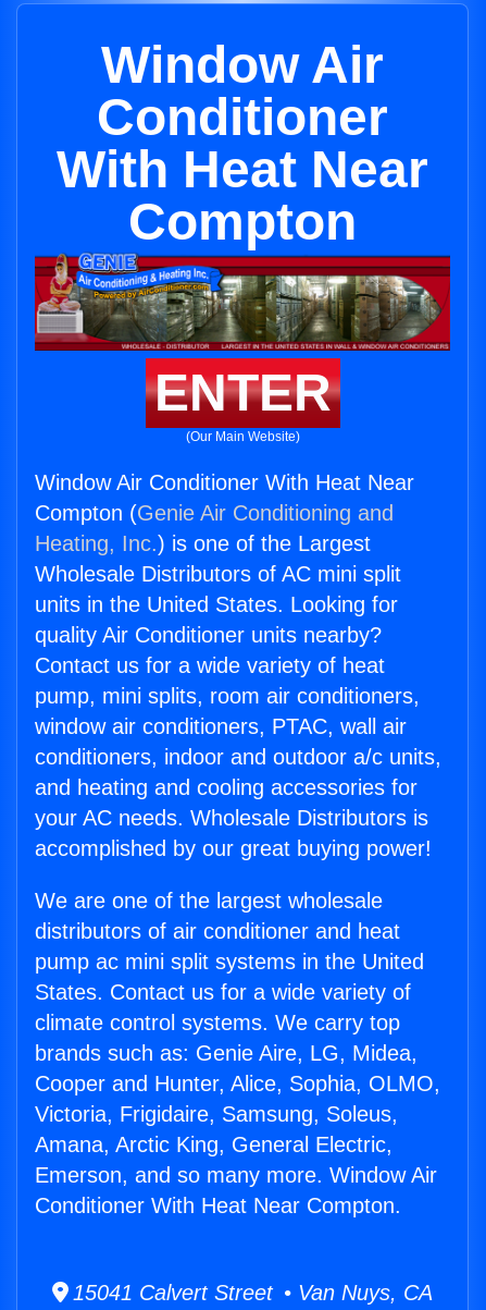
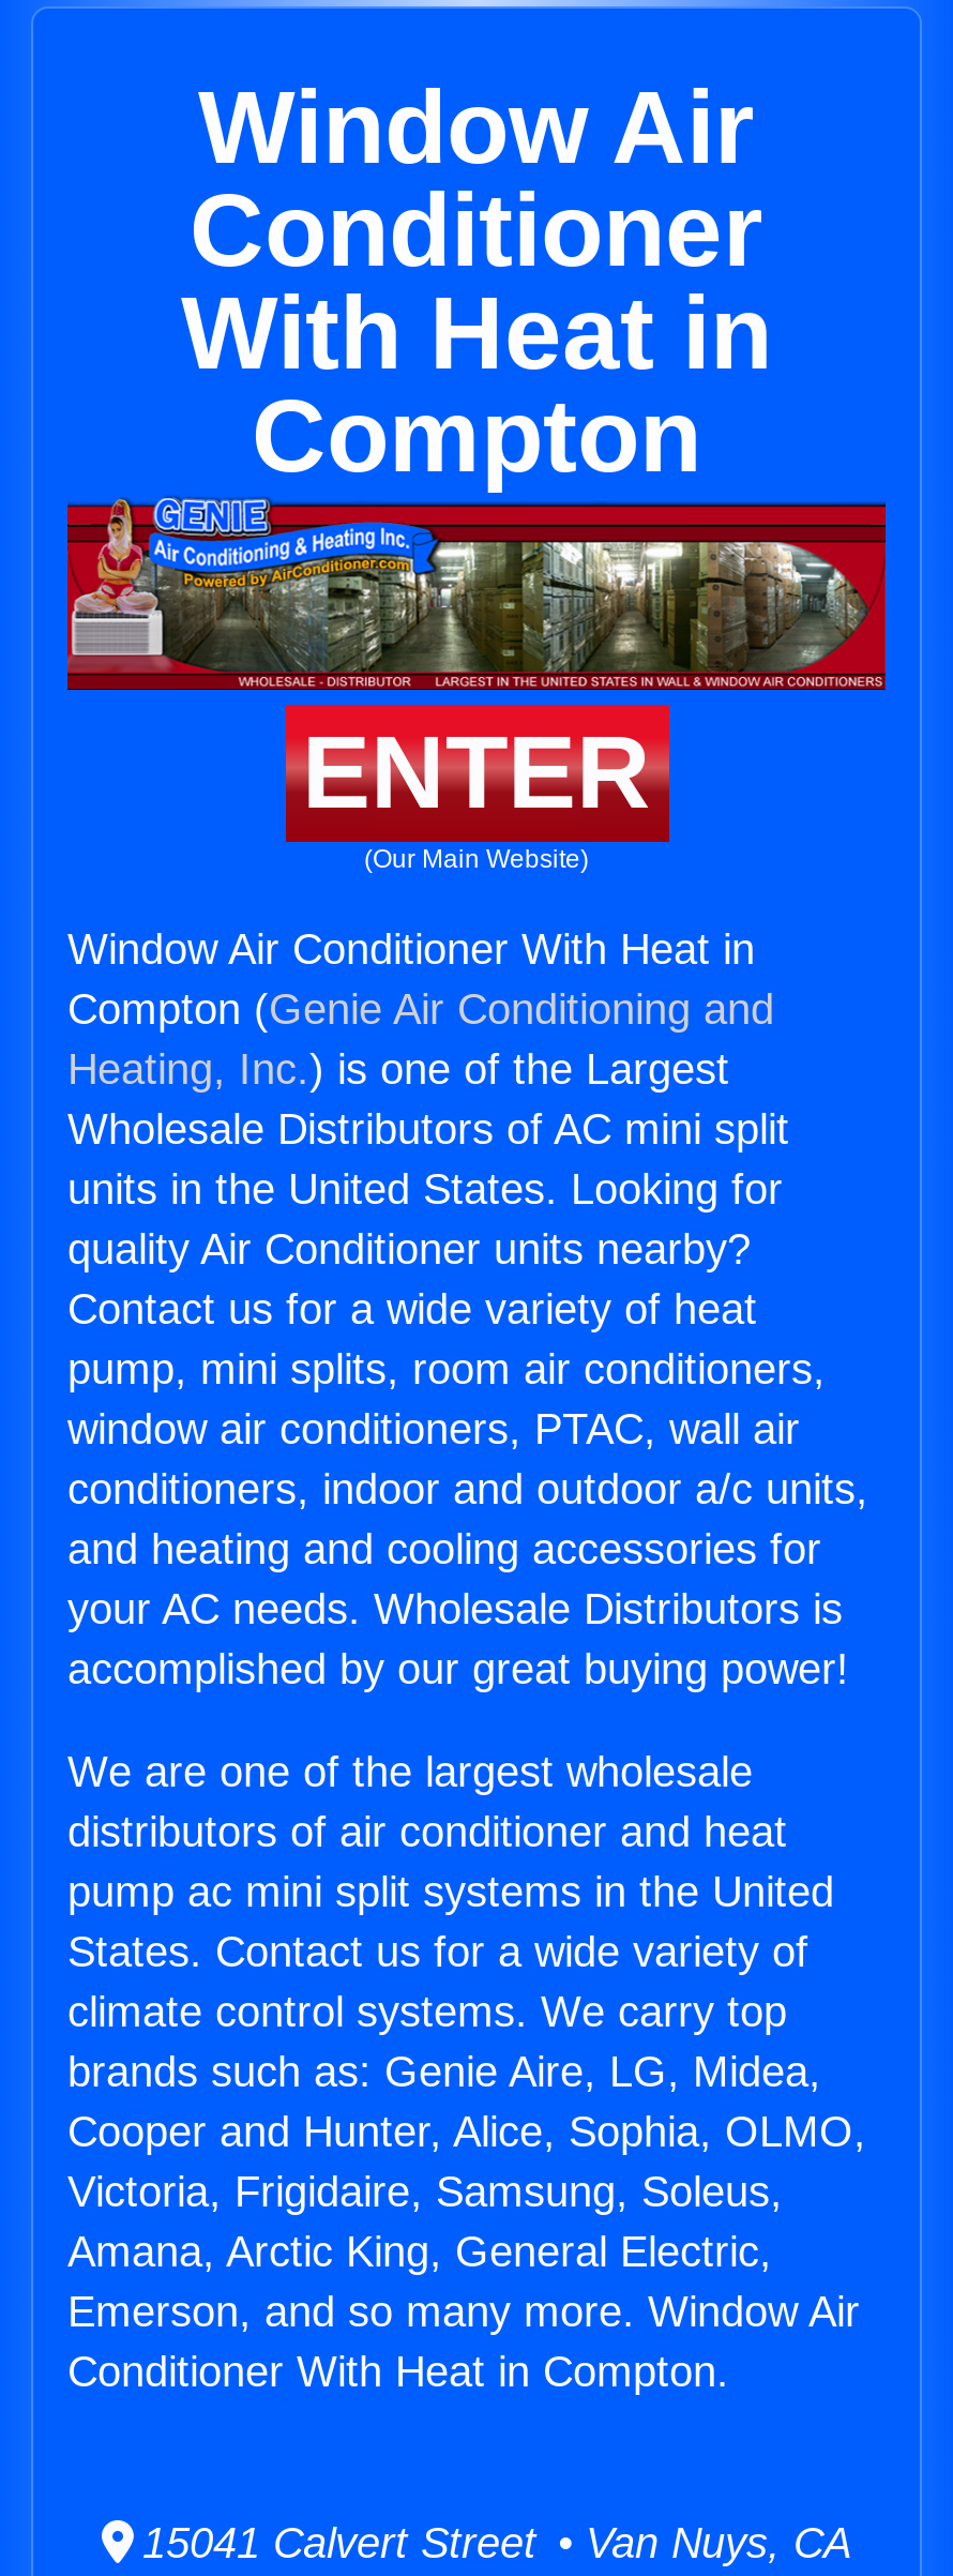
- With Heat Near
+ With Heat in

- Window Air Conditioner With Heat Near
+ Window Air Conditioner With Heat in

- Conditioner With Heat Near Compton.
+ Conditioner With Heat in Compton.
